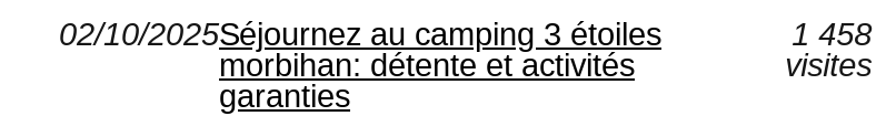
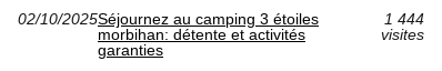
- 1 458
+ 1 444
